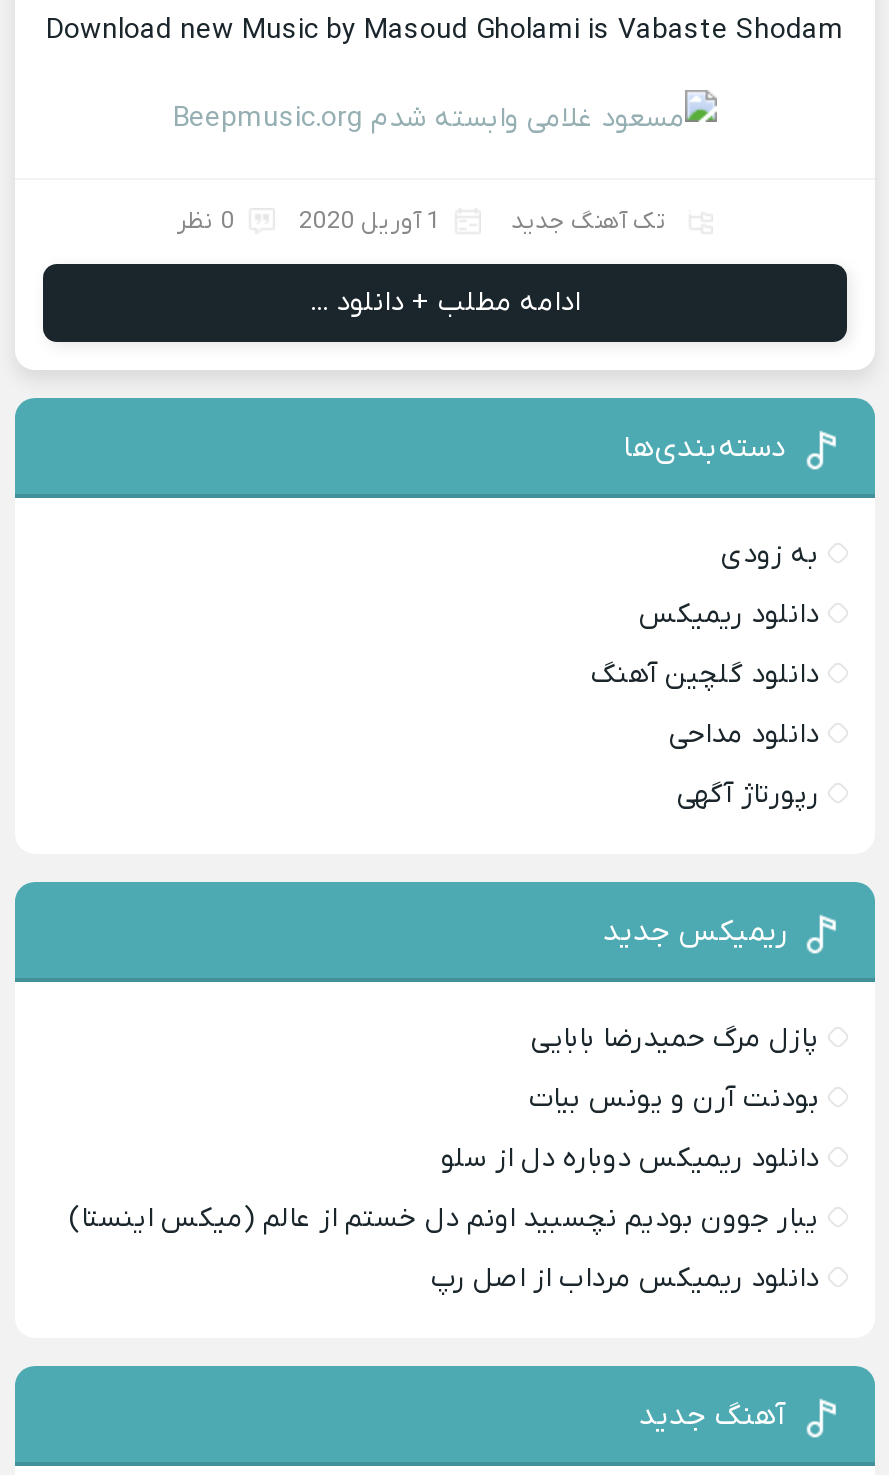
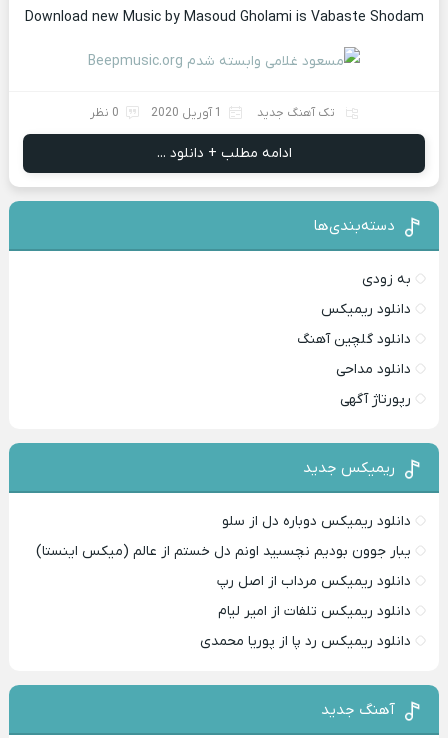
- پازل مرگ حمیدرضا بابایی
- بودنت آرن و یونس بیات

moved up: دانلود ریمیکس دوباره دل از سلو | یبار جوون بودیم نچسبید اونم دل خستم از عالم (میکس اینستا) | دانلود ریمیکس مرداب از اصل رپ

+ دانلود ریمیکس تلفات از امیر لیام
+ دانلود ریمیکس رد پا از پوریا محمدی
